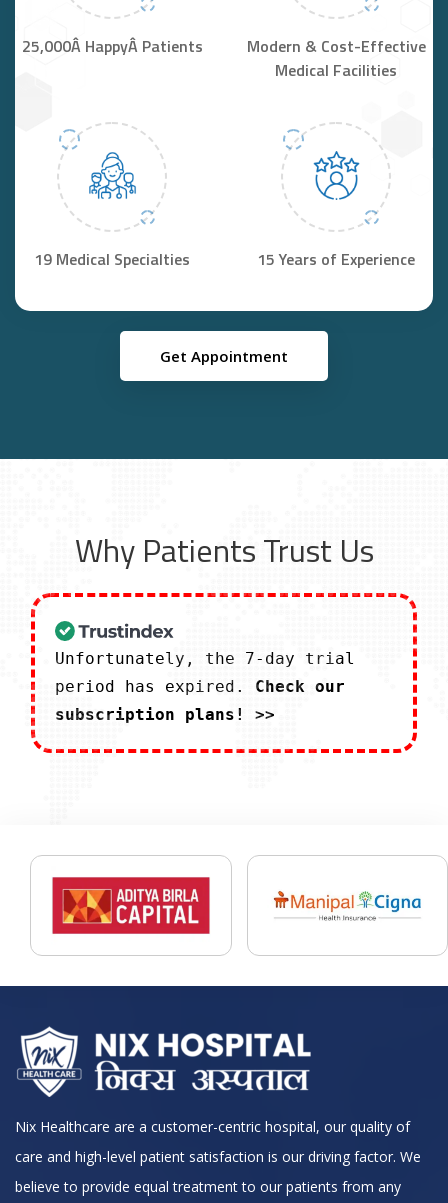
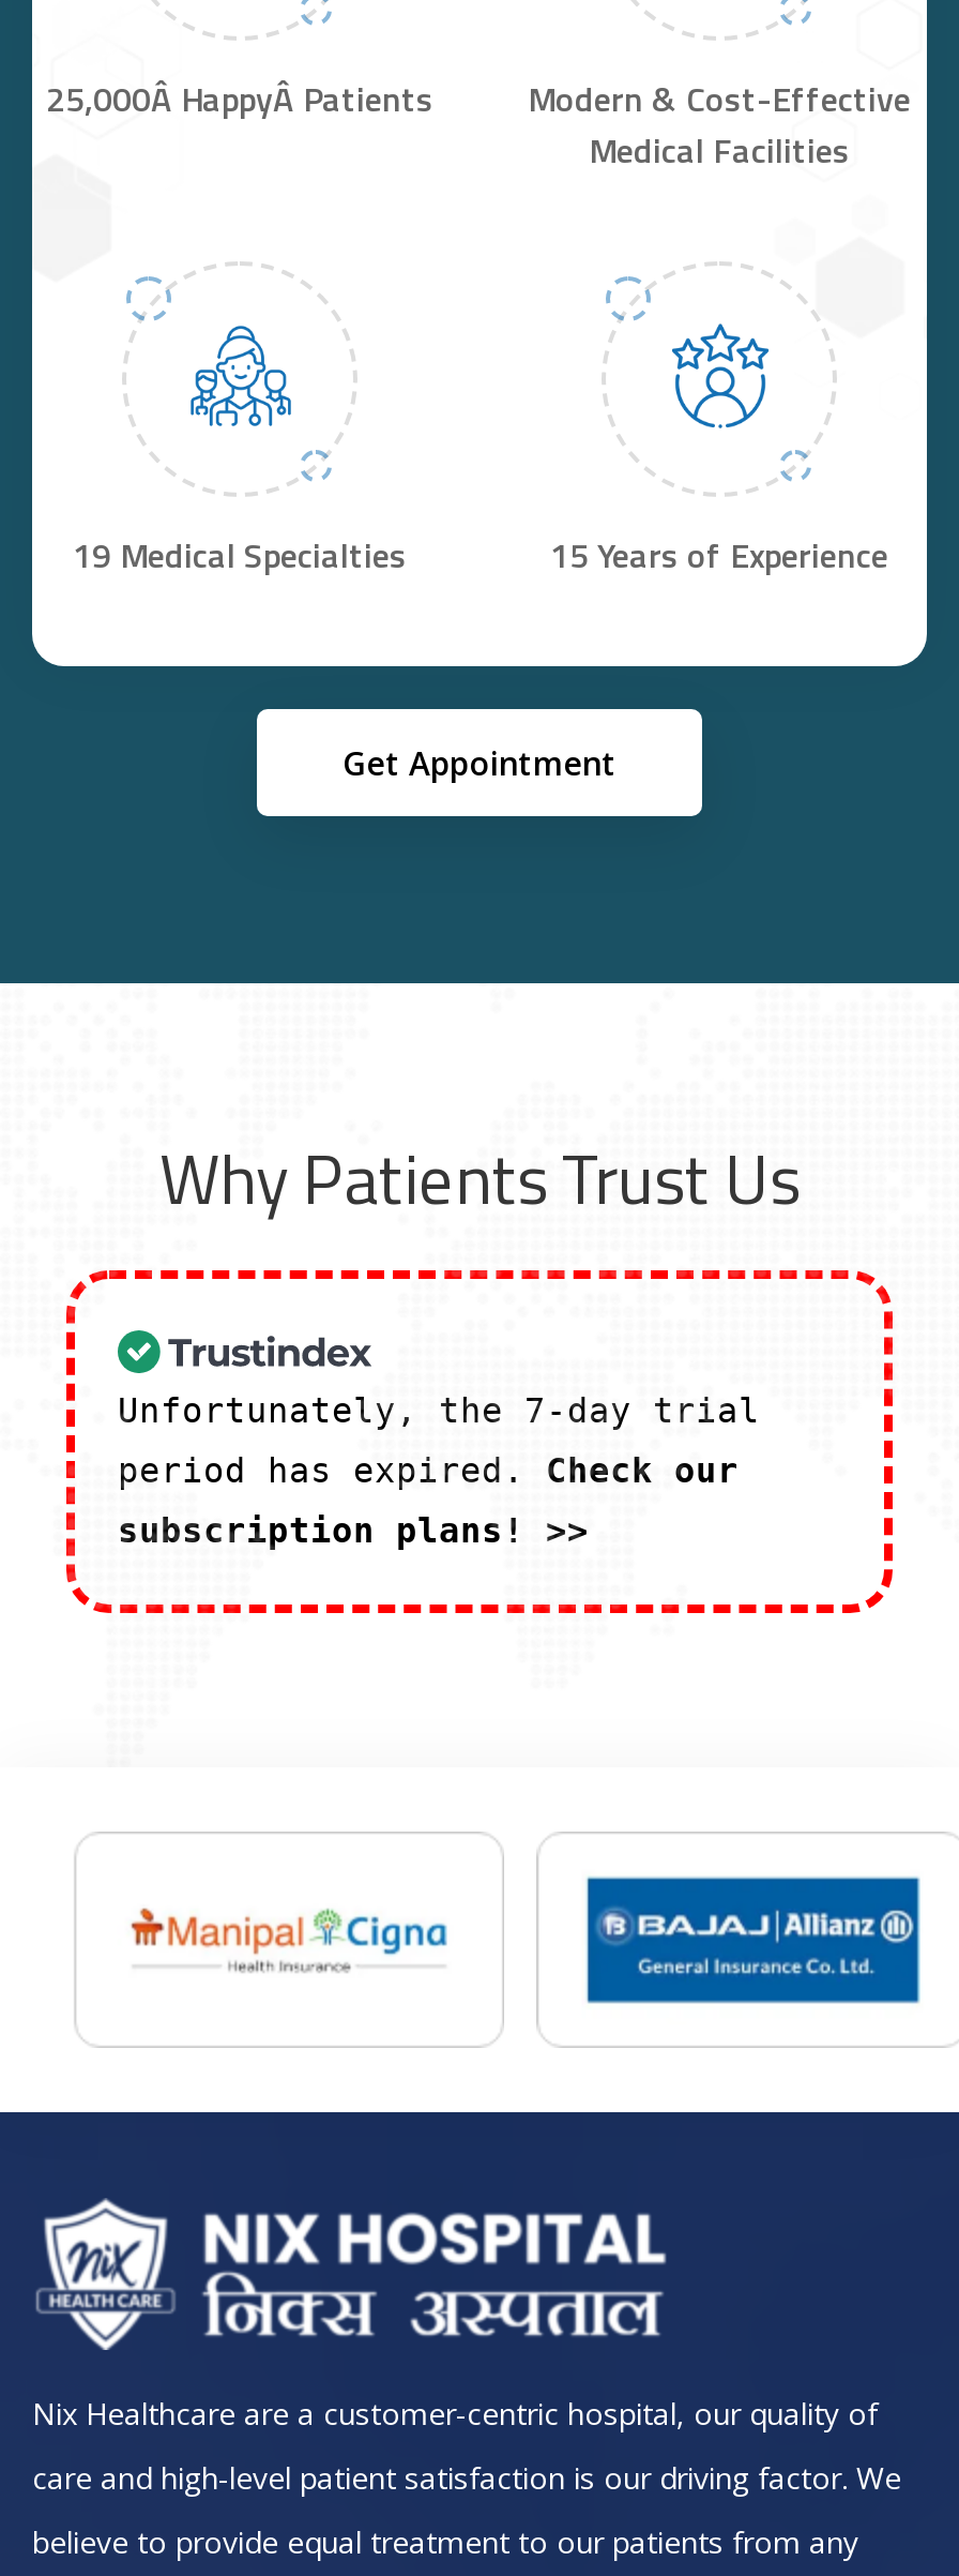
- [image]
+ [image]

- [image]
+ [image]
